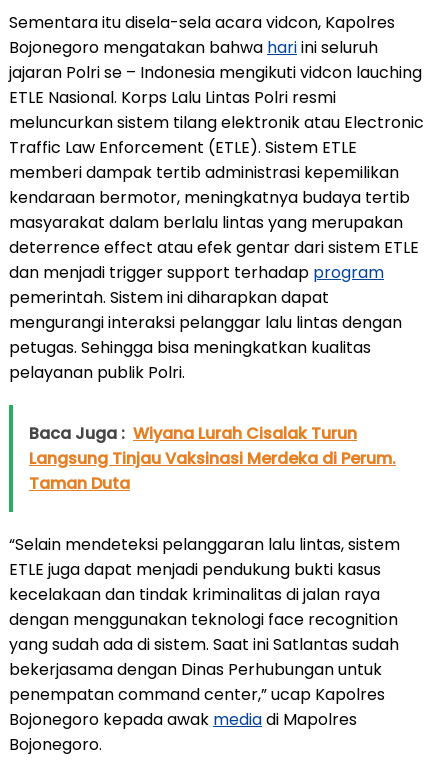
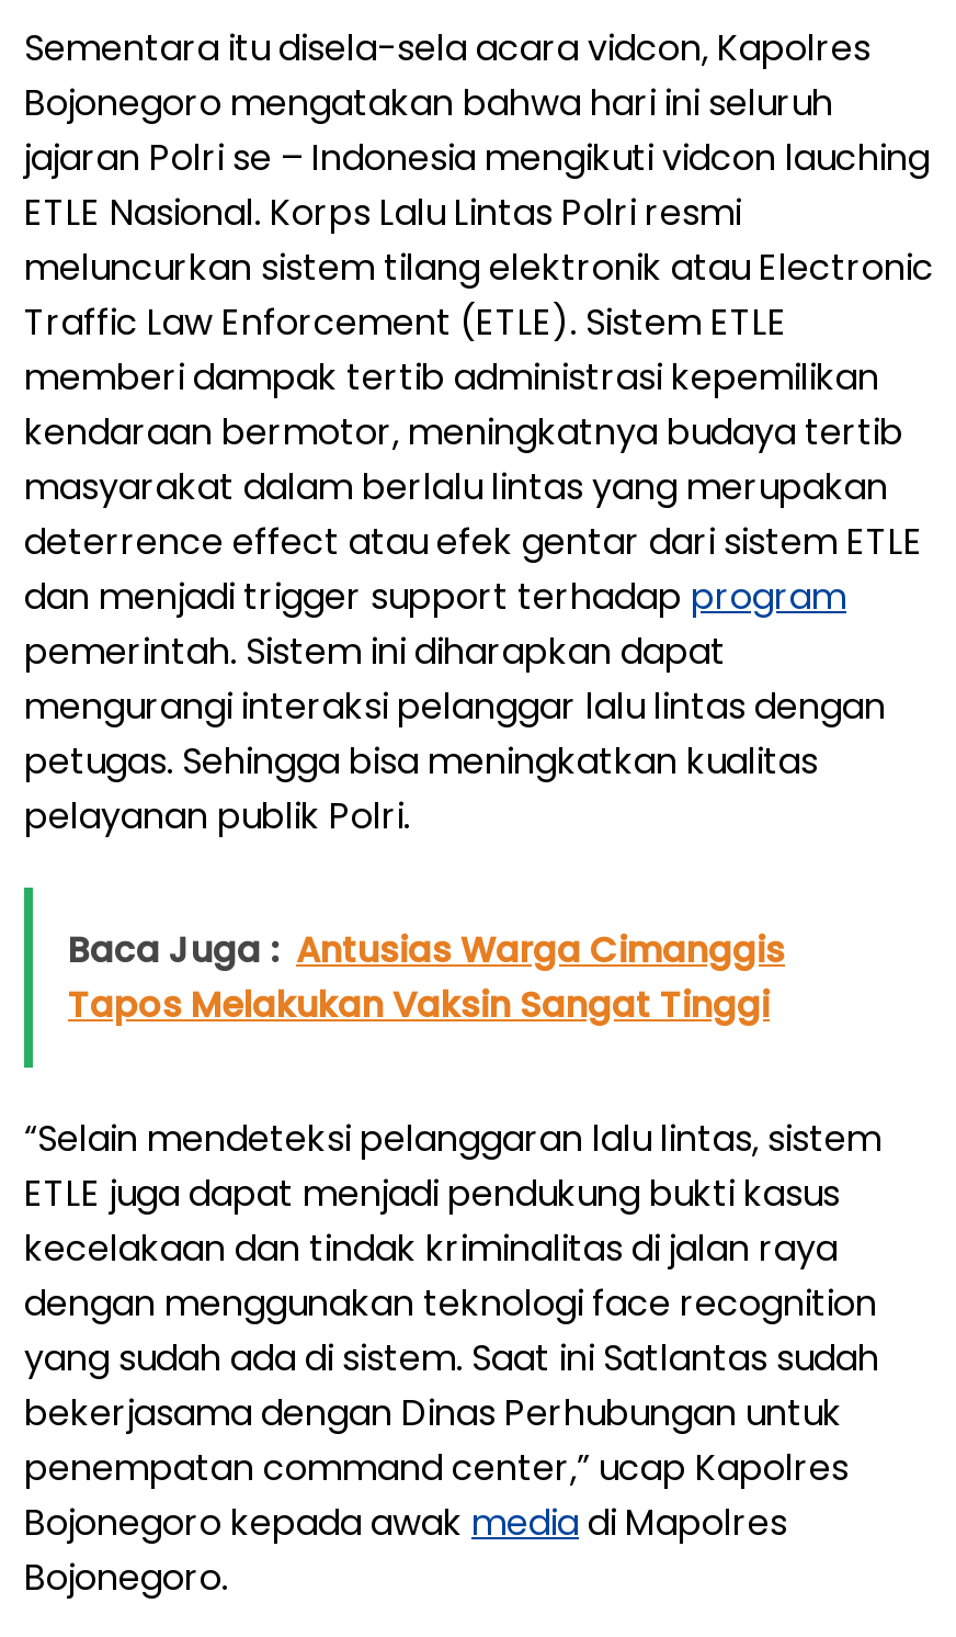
- Baca Juga : Wiyana Lurah Cisalak Turun
- Langsung Tinjau Vaksinasi Merdeka di Perum.
- Taman Duta
+ Baca Juga : Antusias Warga Cimanggis
+ Tapos Melakukan Vaksin Sangat Tinggi
